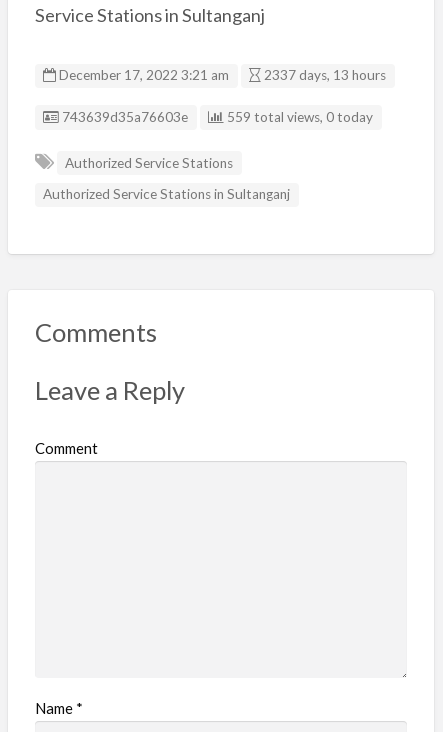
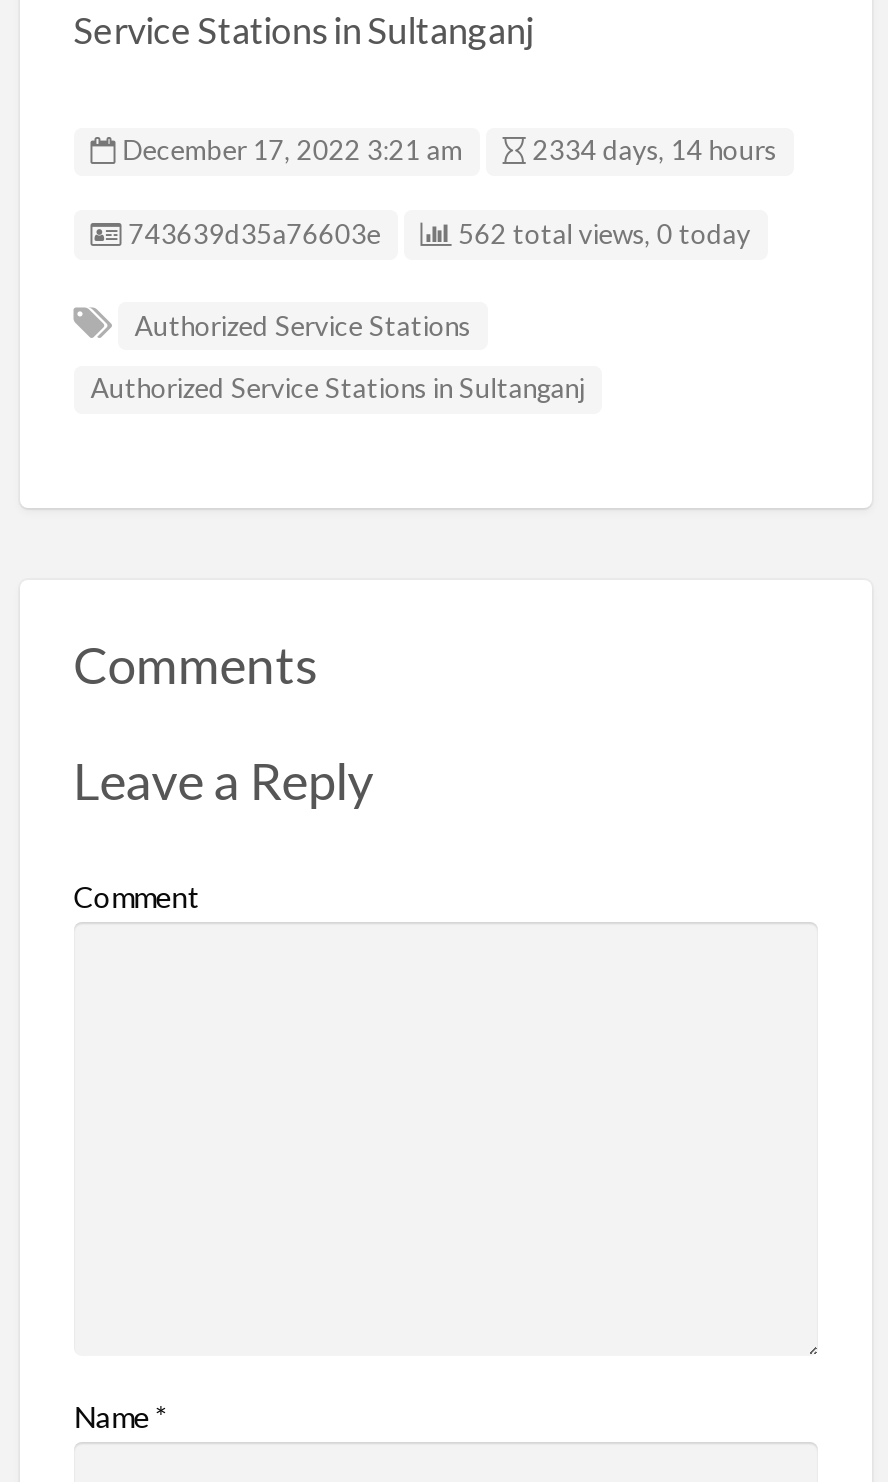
- December 17, 2022 3:21 am 2337 days, 13 hours
+ December 17, 2022 3:21 am 2334 days, 14 hours

- 559 total views, 0 today
+ 562 total views, 0 today
